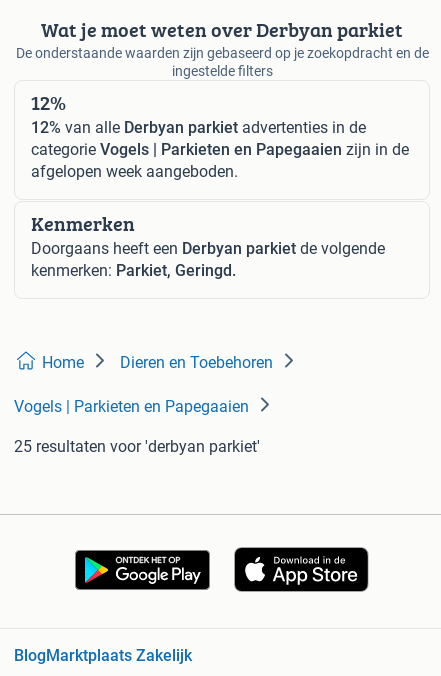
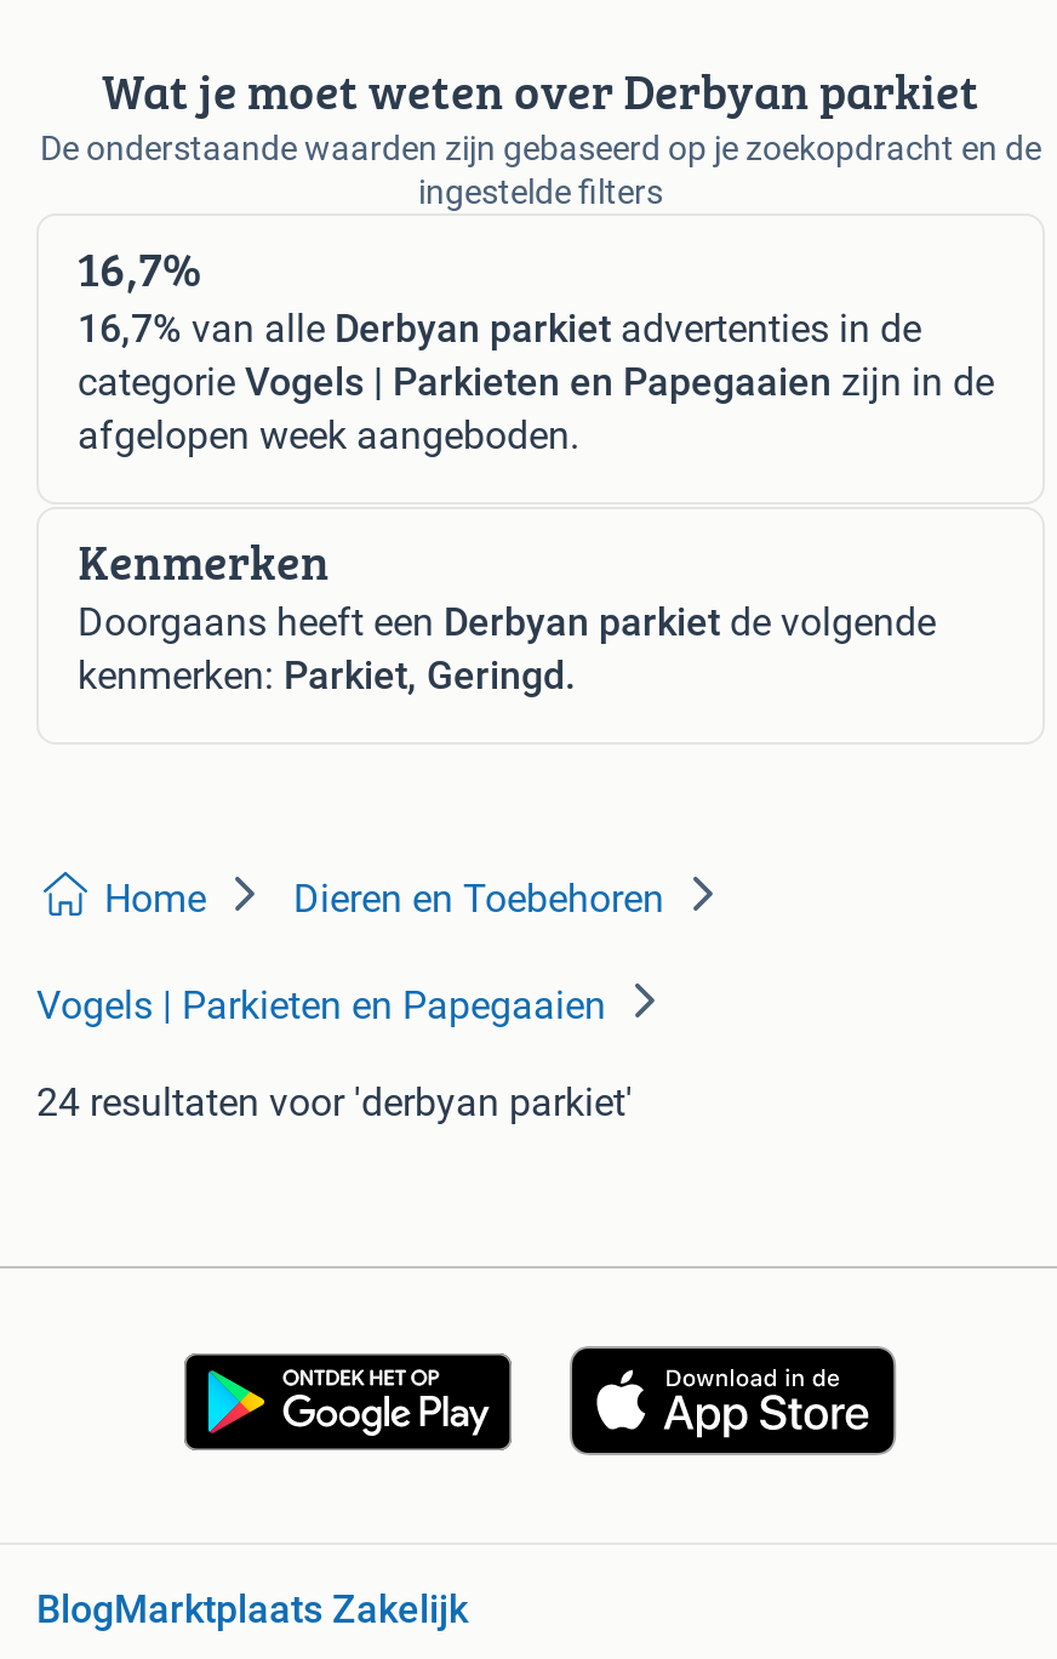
- 12%
+ 16,7%

- 12% van alle Derbyan parkiet advertenties in de
+ 16,7% van alle Derbyan parkiet advertenties in de

- 25 resultaten voor 'derbyan parkiet'
+ 24 resultaten voor 'derbyan parkiet'
